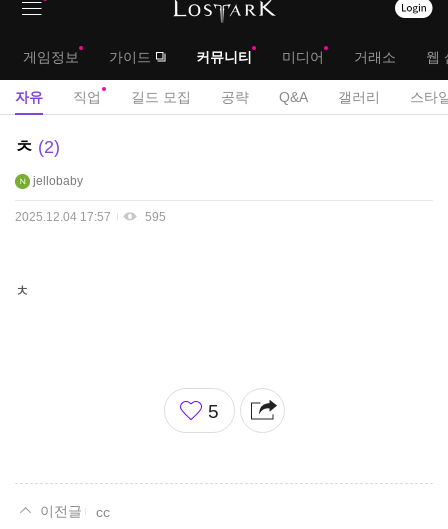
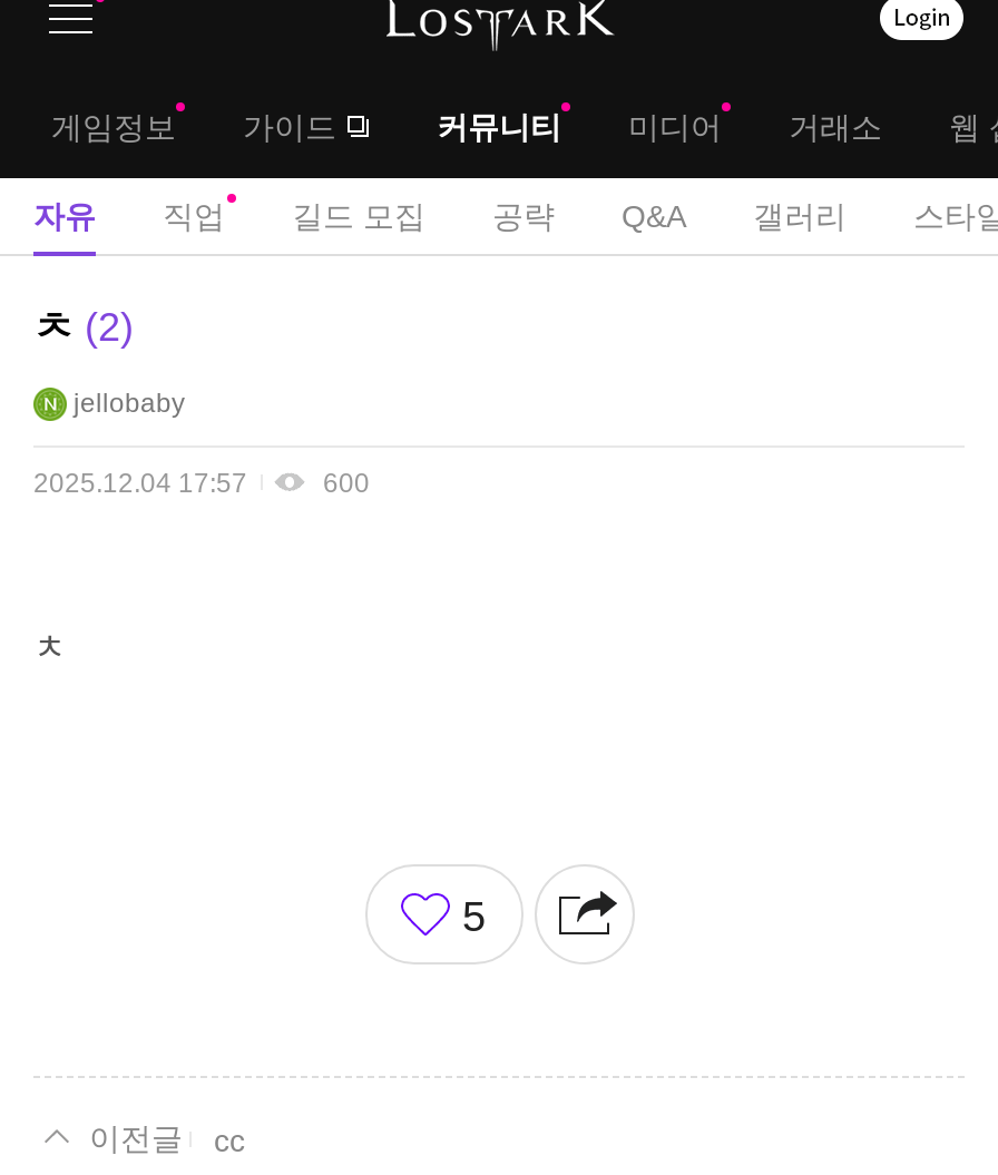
- 595
+ 600
